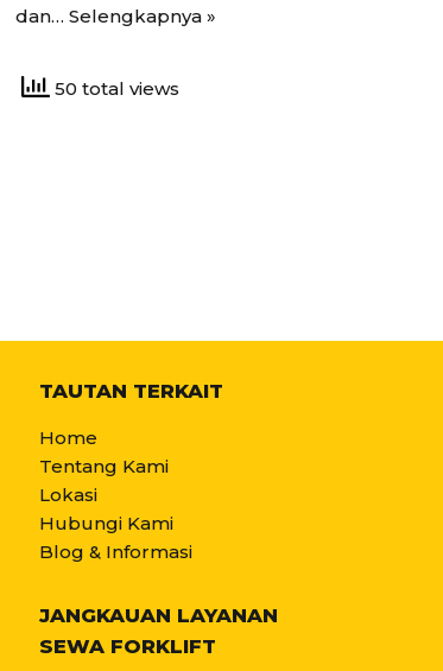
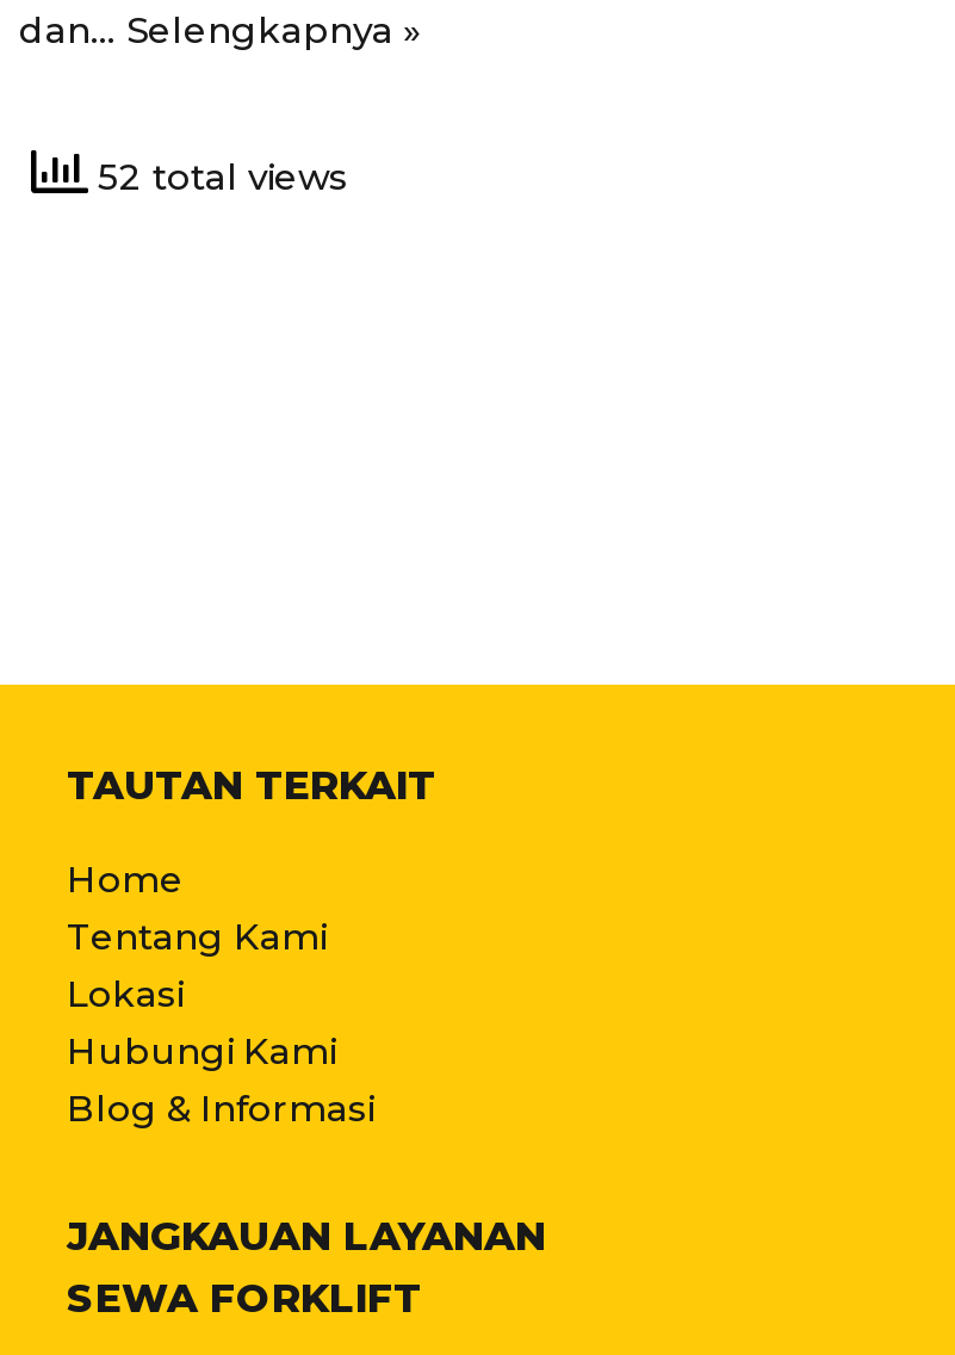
- 50 total views
+ 52 total views
